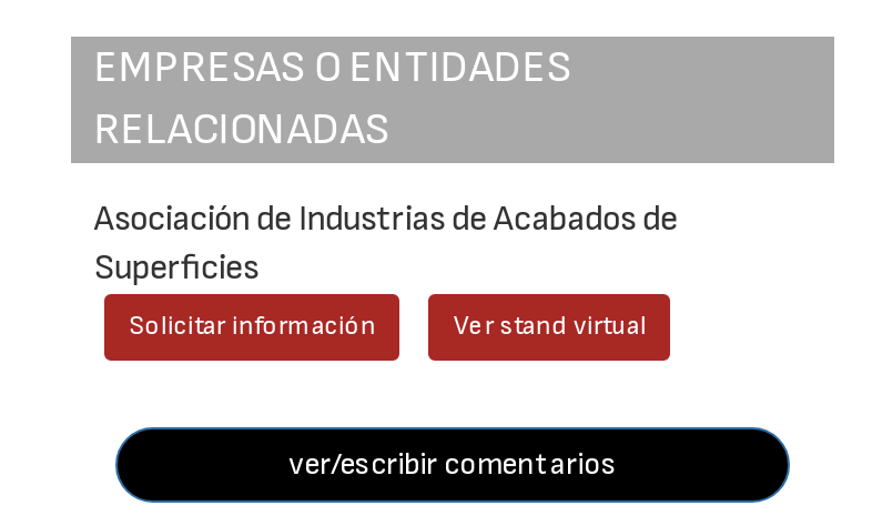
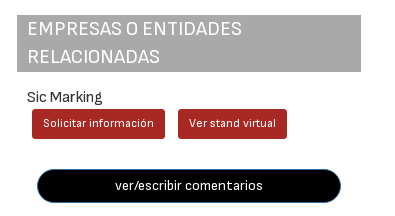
- Asociación de Industrias de Acabados de
- Superficies
+ Sic Marking
